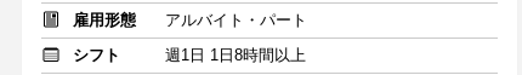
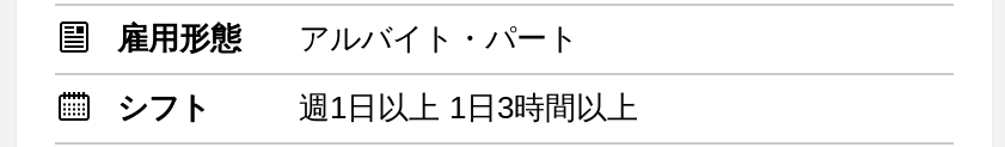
- 週1日 1日8時間以上
+ 週1日以上 1日3時間以上
